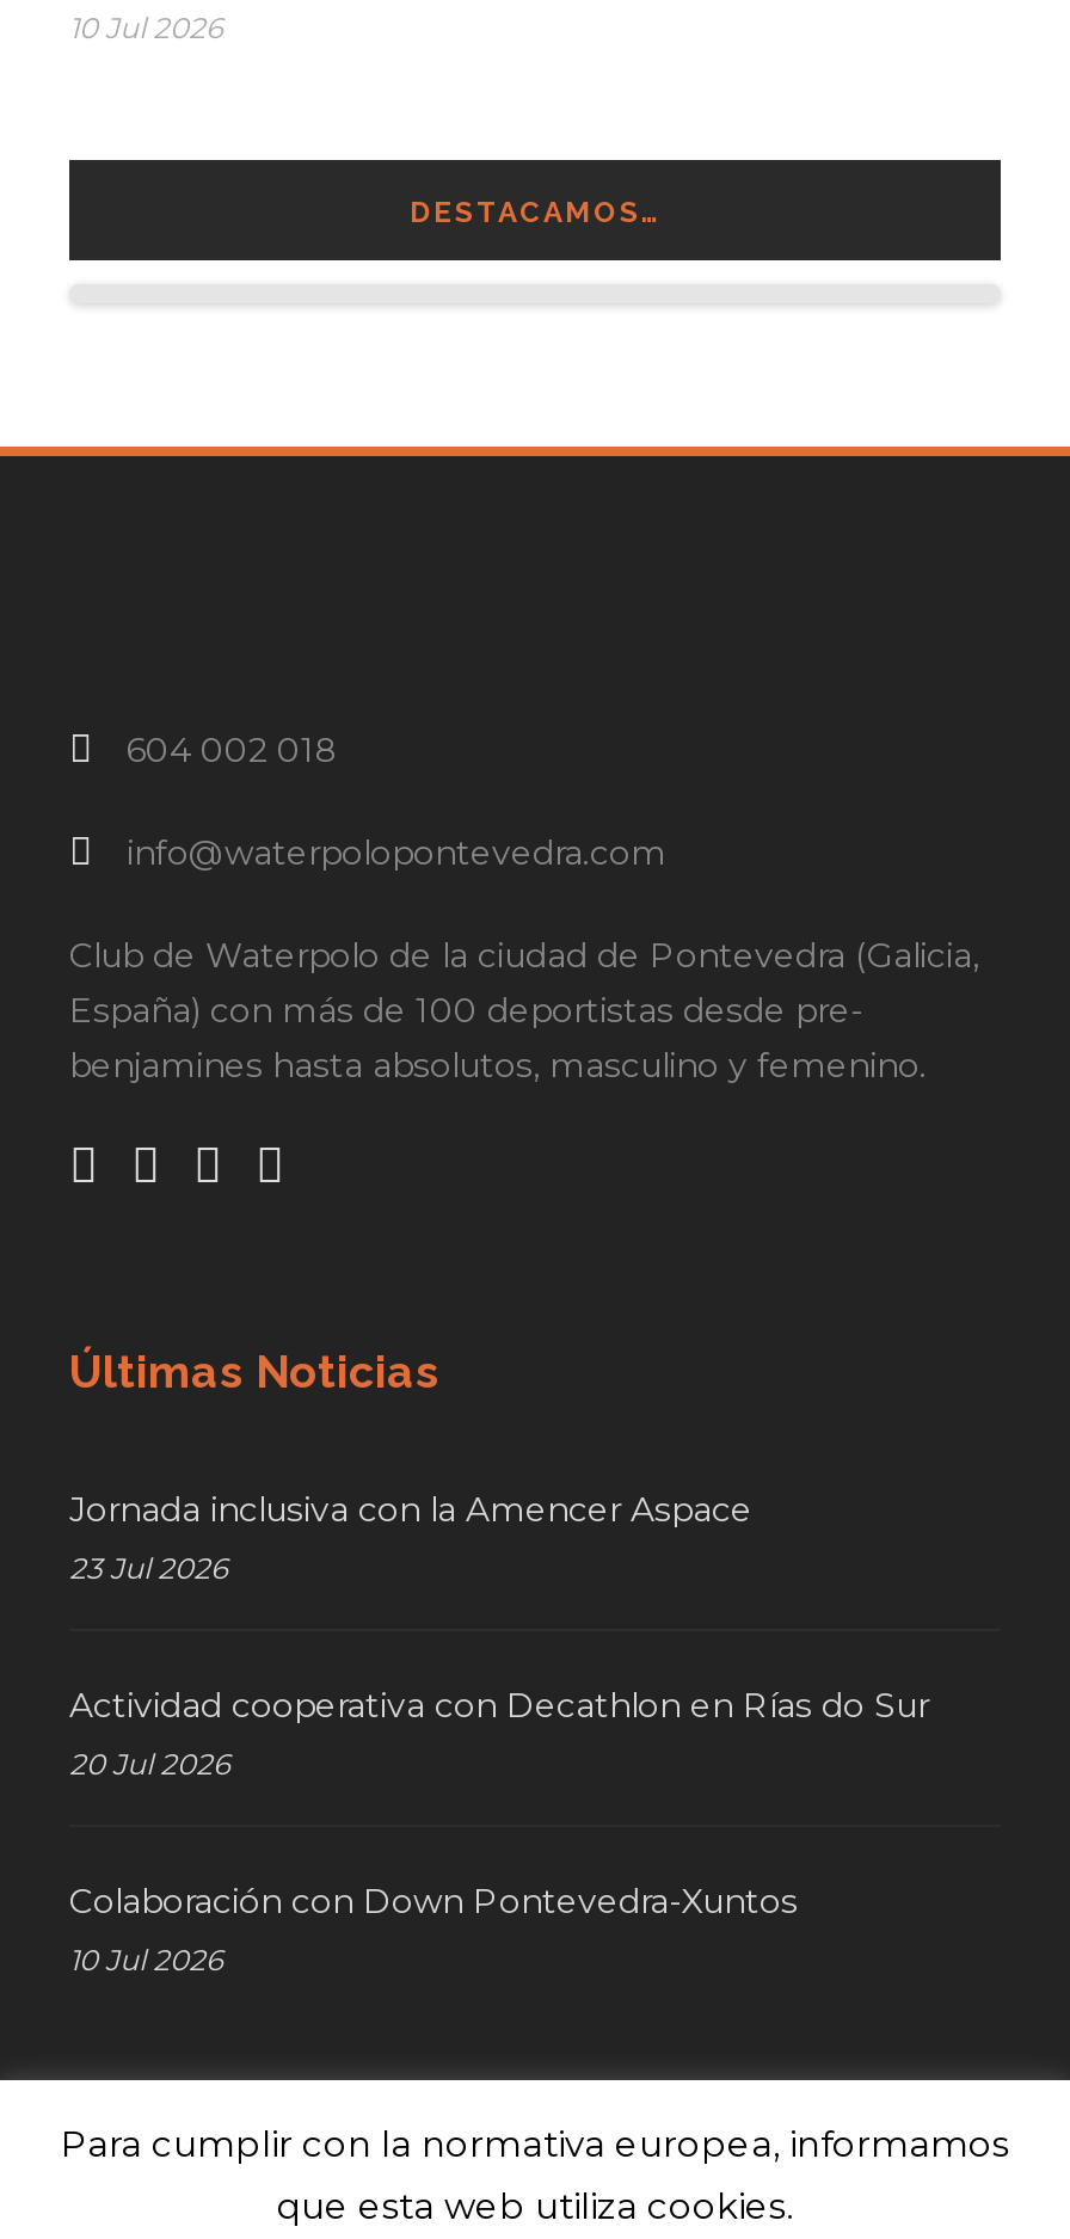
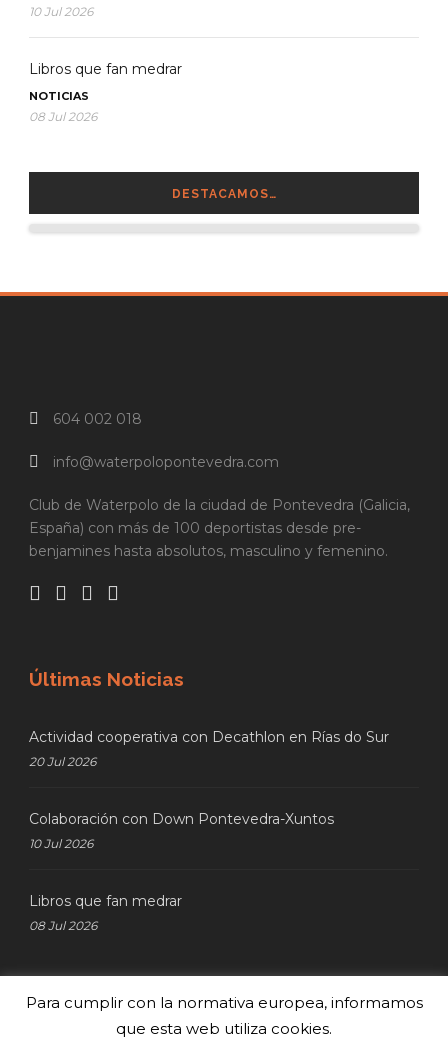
+ Libros que fan medrar
+ NOTICIAS
+ 08 Jul 2026

- Jornada inclusiva con la Amencer Aspace
- 23 Jul 2026

+ Libros que fan medrar
+ 08 Jul 2026
